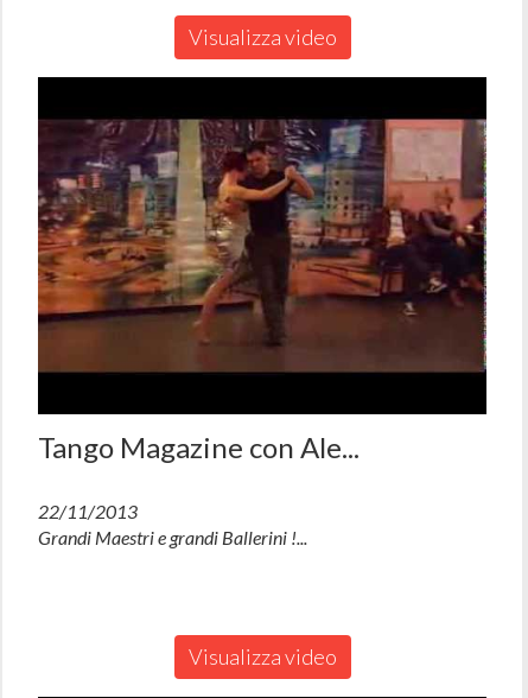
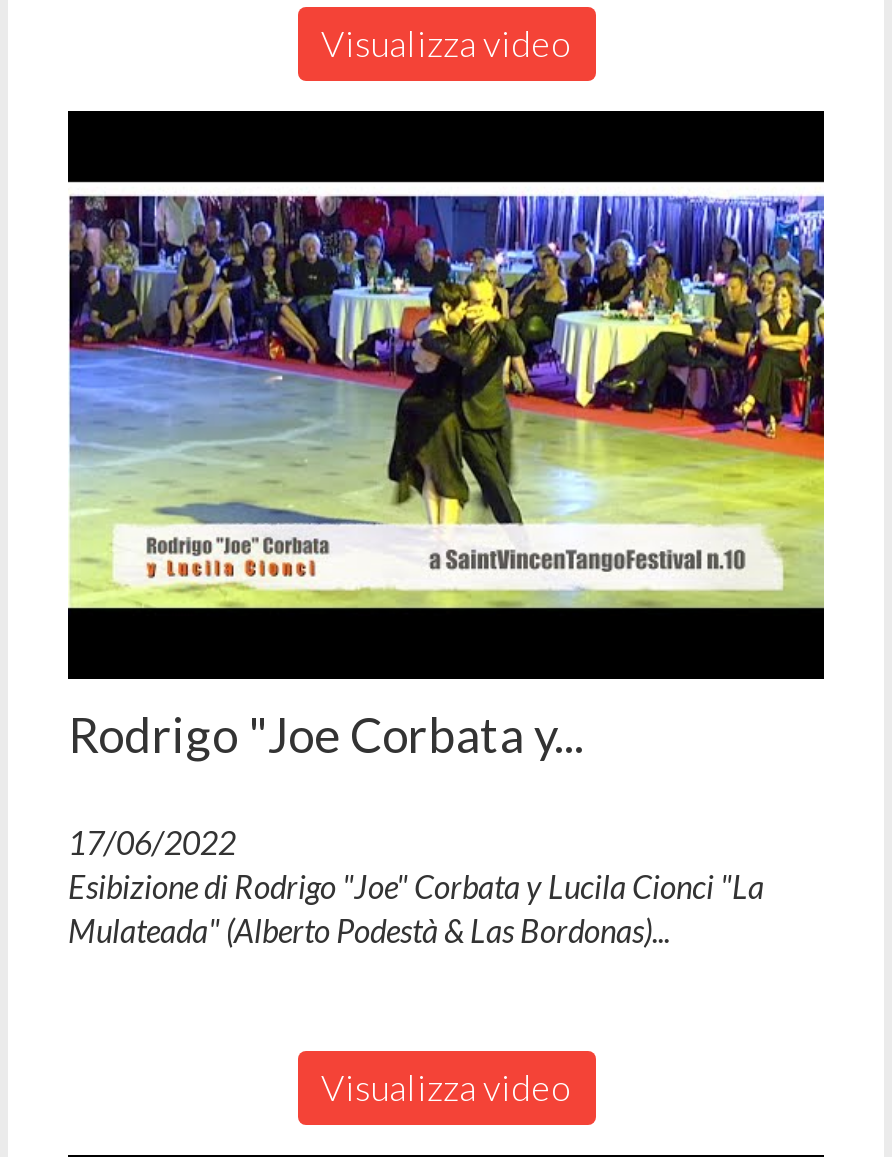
- [image]
+ [image]

- Tango Magazine con Ale...
+ Rodrigo "Joe Corbata y...

- 22/11/2013
- Grandi Maestri e grandi Ballerini !...
+ 17/06/2022
+ Esibizione di Rodrigo "Joe" Corbata y Lucila Cionci "La
+ Mulateada" (Alberto Podestà & Las Bordonas)...
